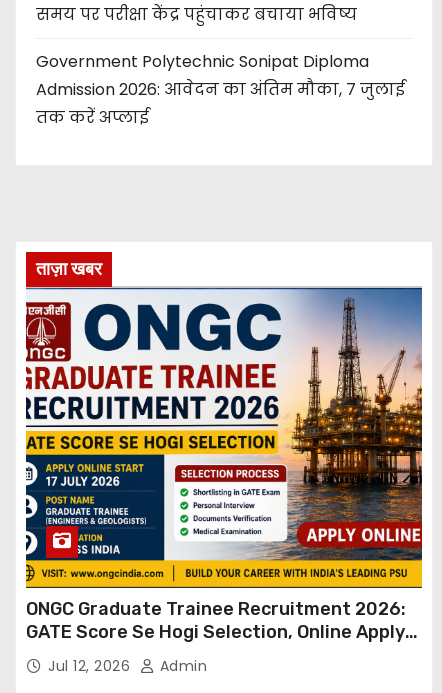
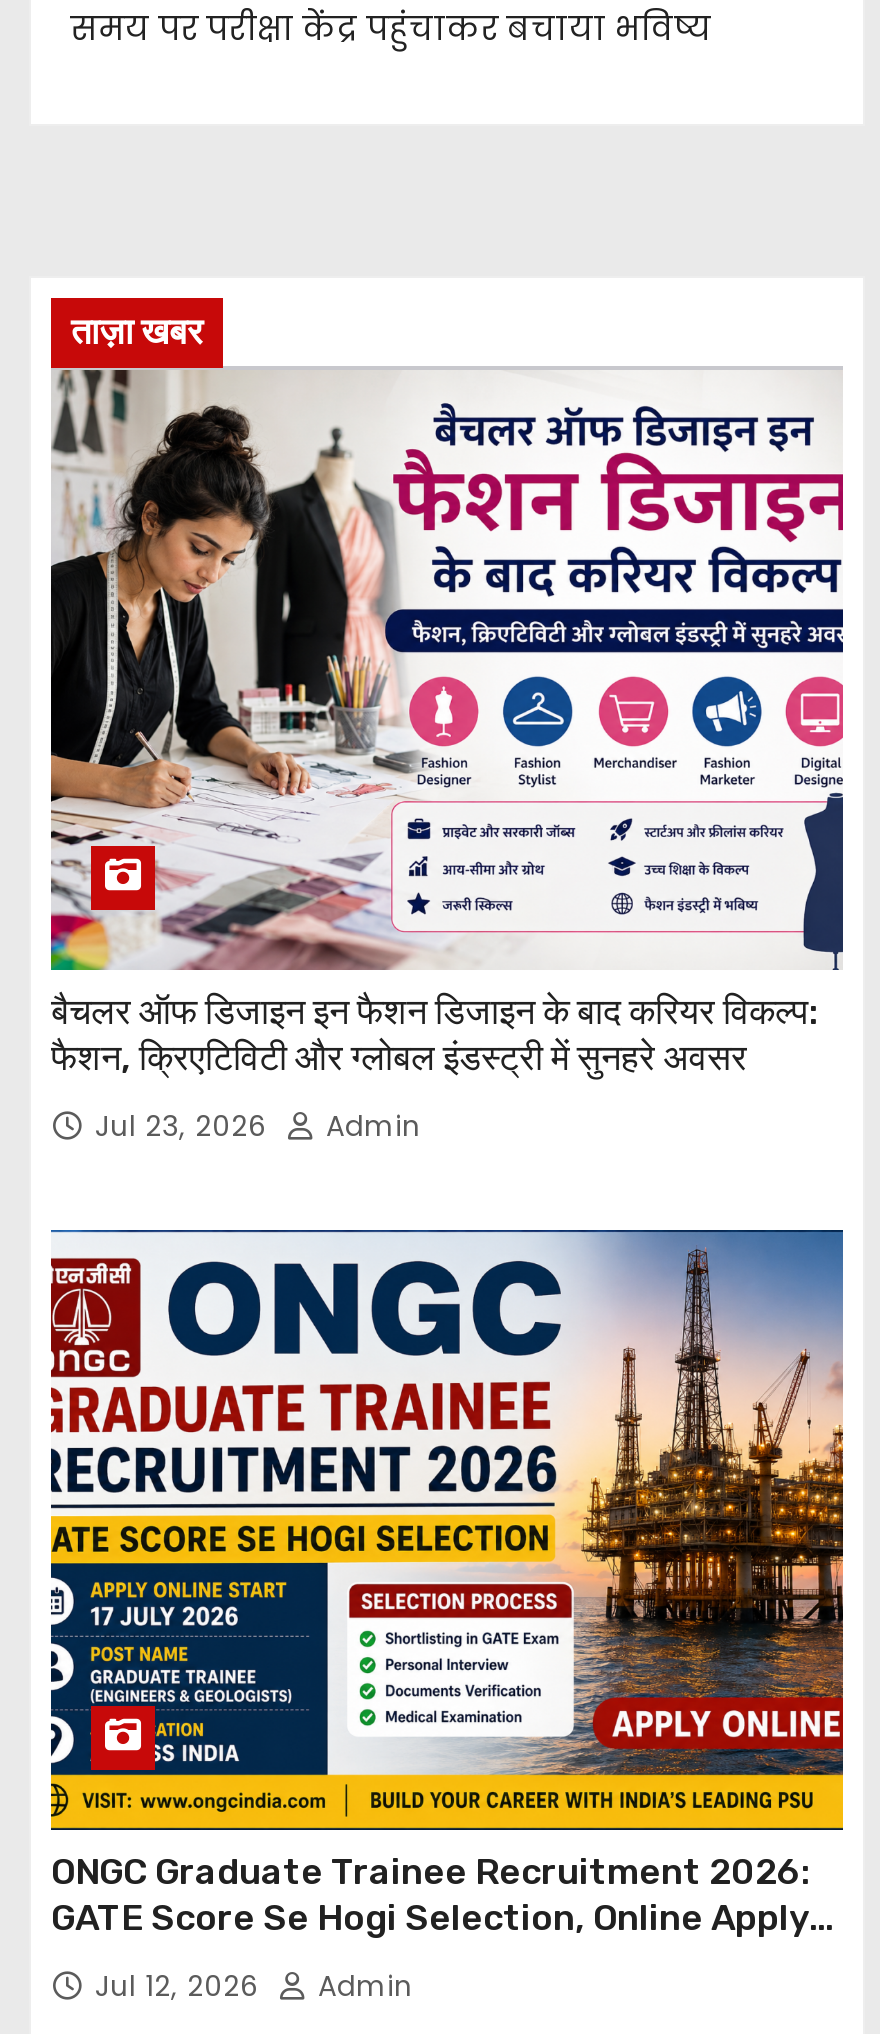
- Government Polytechnic Sonipat Diploma
- Admission 2026: आवेदन का अंतिम मौका, 7 जुलाई
- तक करें अप्लाई

moved up: ताज़ा खबर

+ [image]
+ बैचलर ऑफ डिजाइन इन फैशन डिजाइन के बाद करियर विकल्प:
+ फैशन, क्रिएटिविटी और ग्लोबल इंडस्ट्री में सुनहरे अवसर
+ Jul 23, 2026
+ Admin
